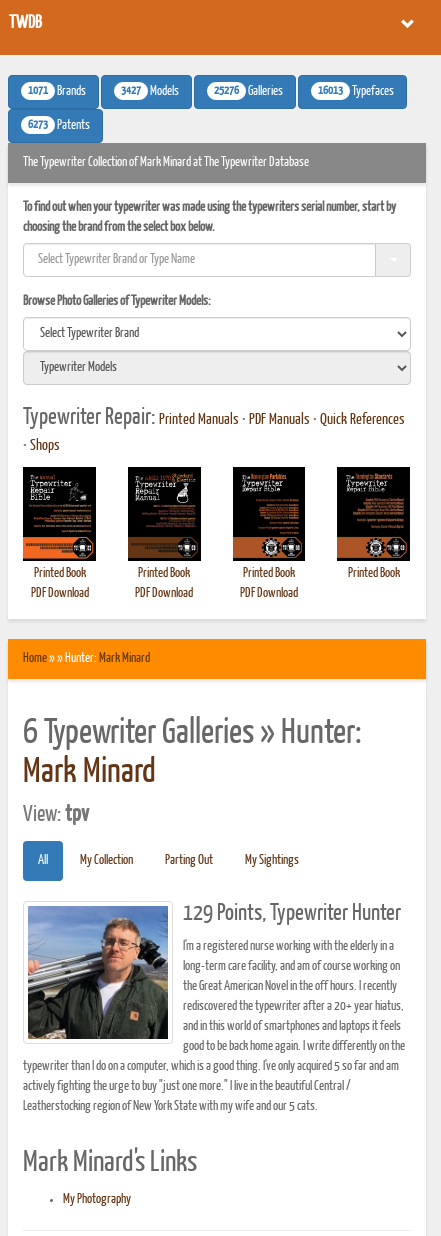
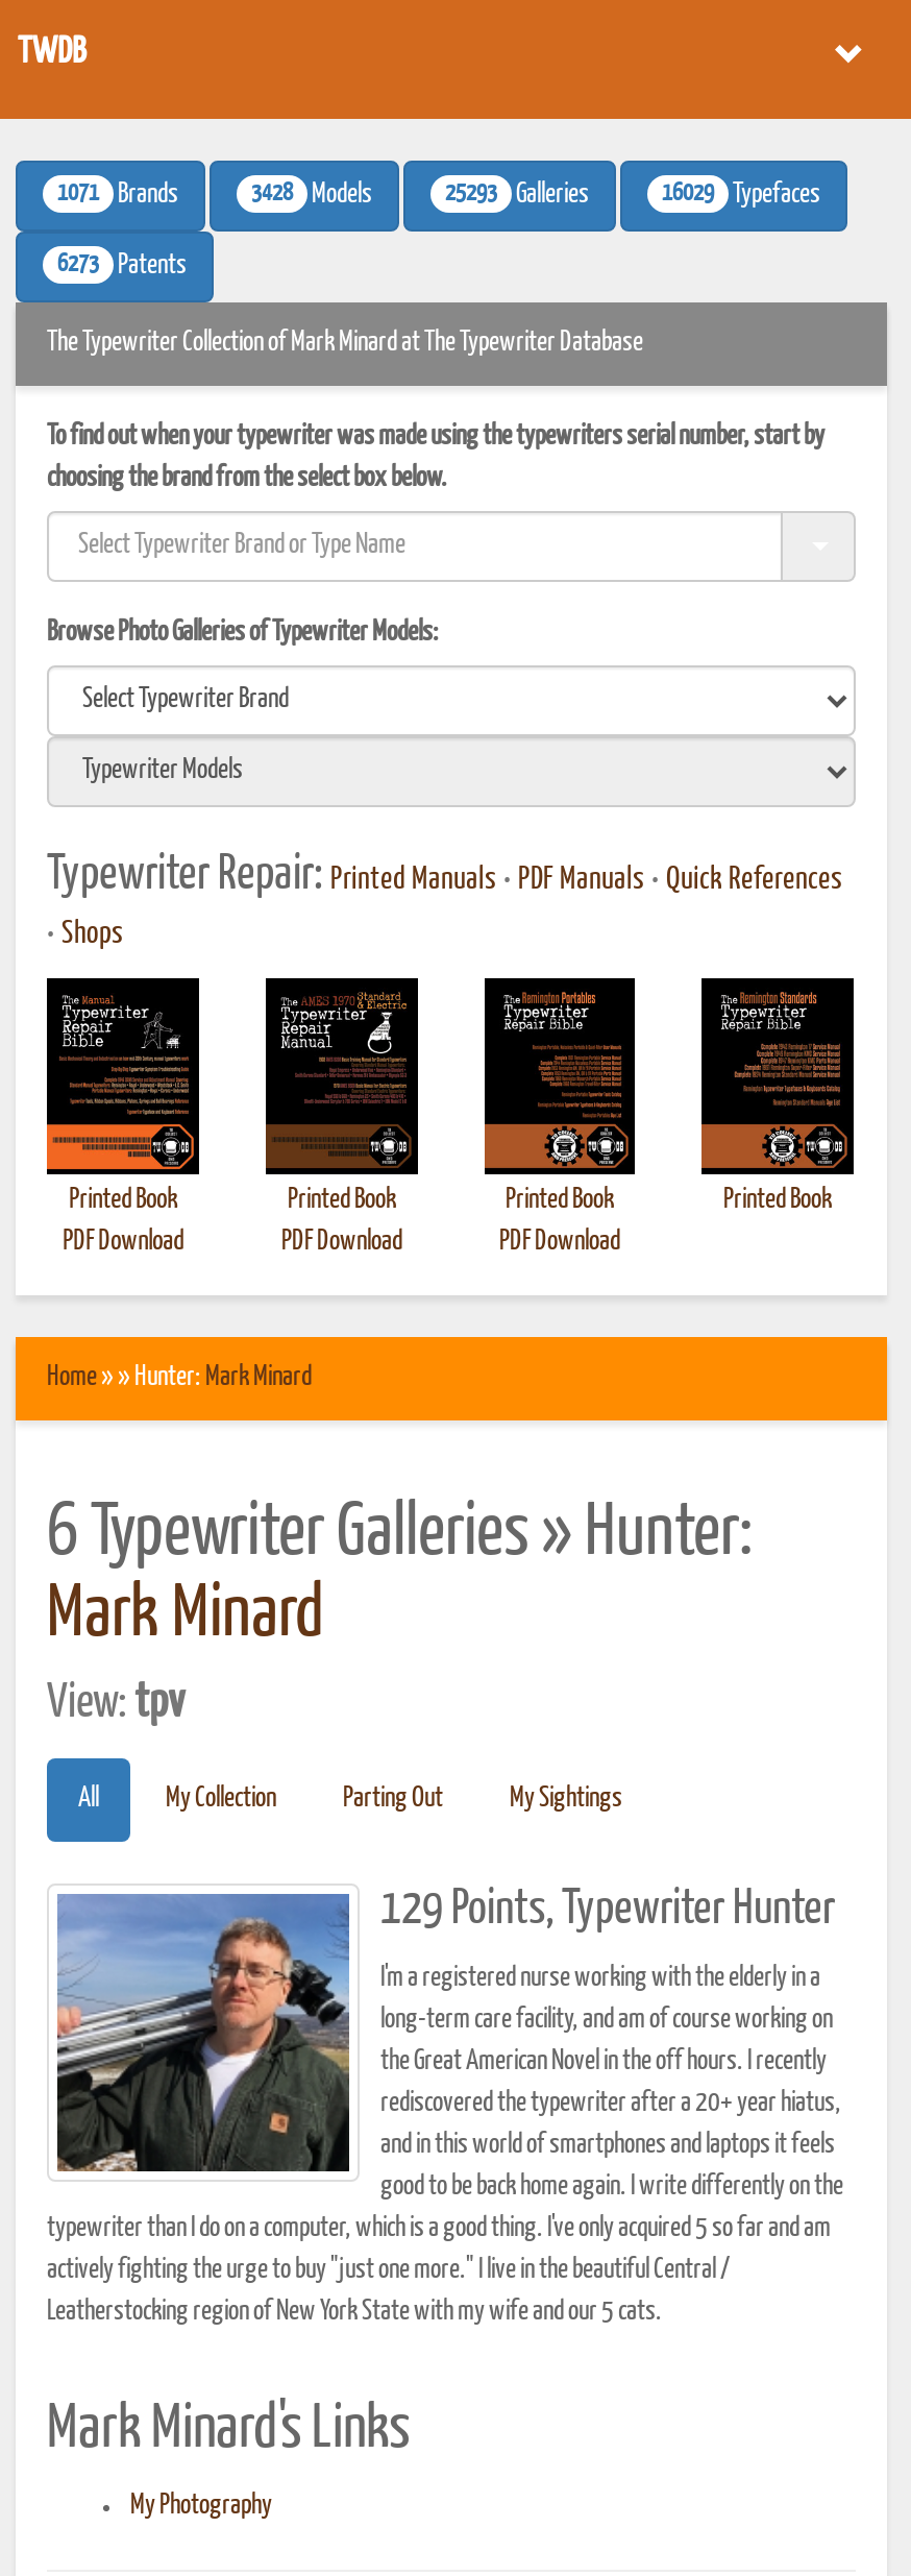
- 3427 Models
+ 3428 Models

- 25276 Galleries
+ 25293 Galleries

- 16013 Typefaces
+ 16029 Typefaces
